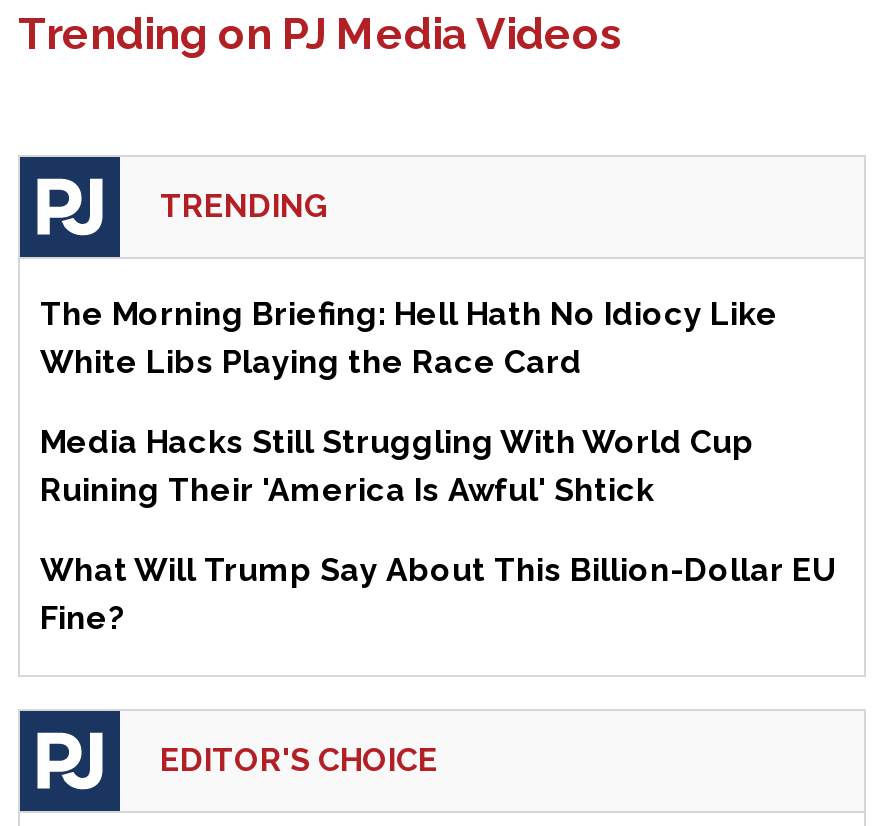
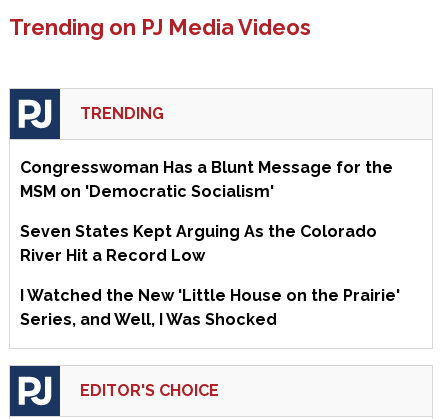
- The Morning Briefing: Hell Hath No Idiocy Like
- White Libs Playing the Race Card
+ Congresswoman Has a Blunt Message for the
+ MSM on 'Democratic Socialism'

- Media Hacks Still Struggling With World Cup
- Ruining Their 'America Is Awful' Shtick
+ Seven States Kept Arguing As the Colorado
+ River Hit a Record Low

- What Will Trump Say About This Billion-Dollar EU
- Fine?
+ I Watched the New 'Little House on the Prairie'
+ Series, and Well, I Was Shocked
